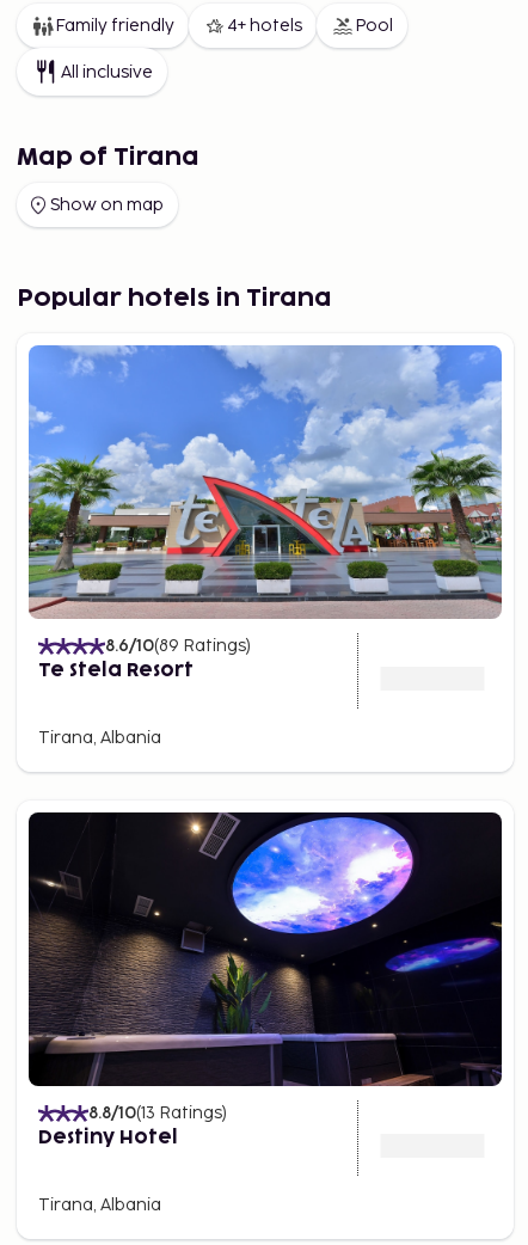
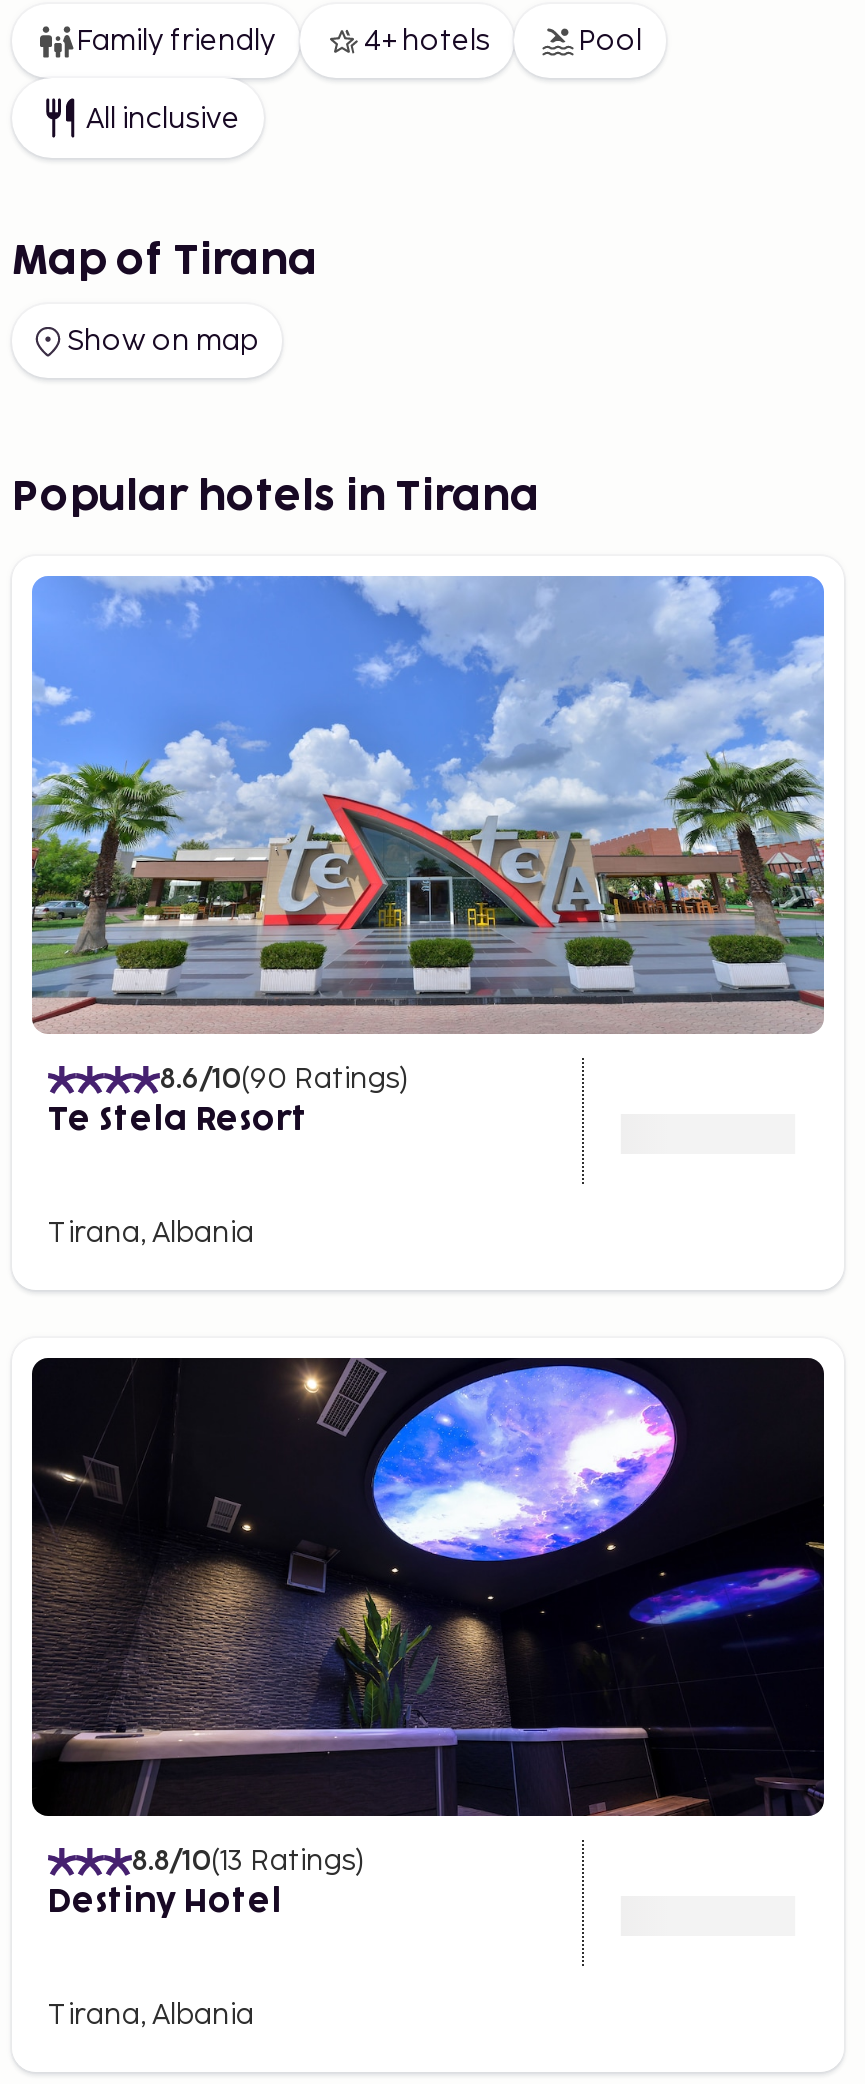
- 8.6/10(89 Ratings)
+ 8.6/10(90 Ratings)
